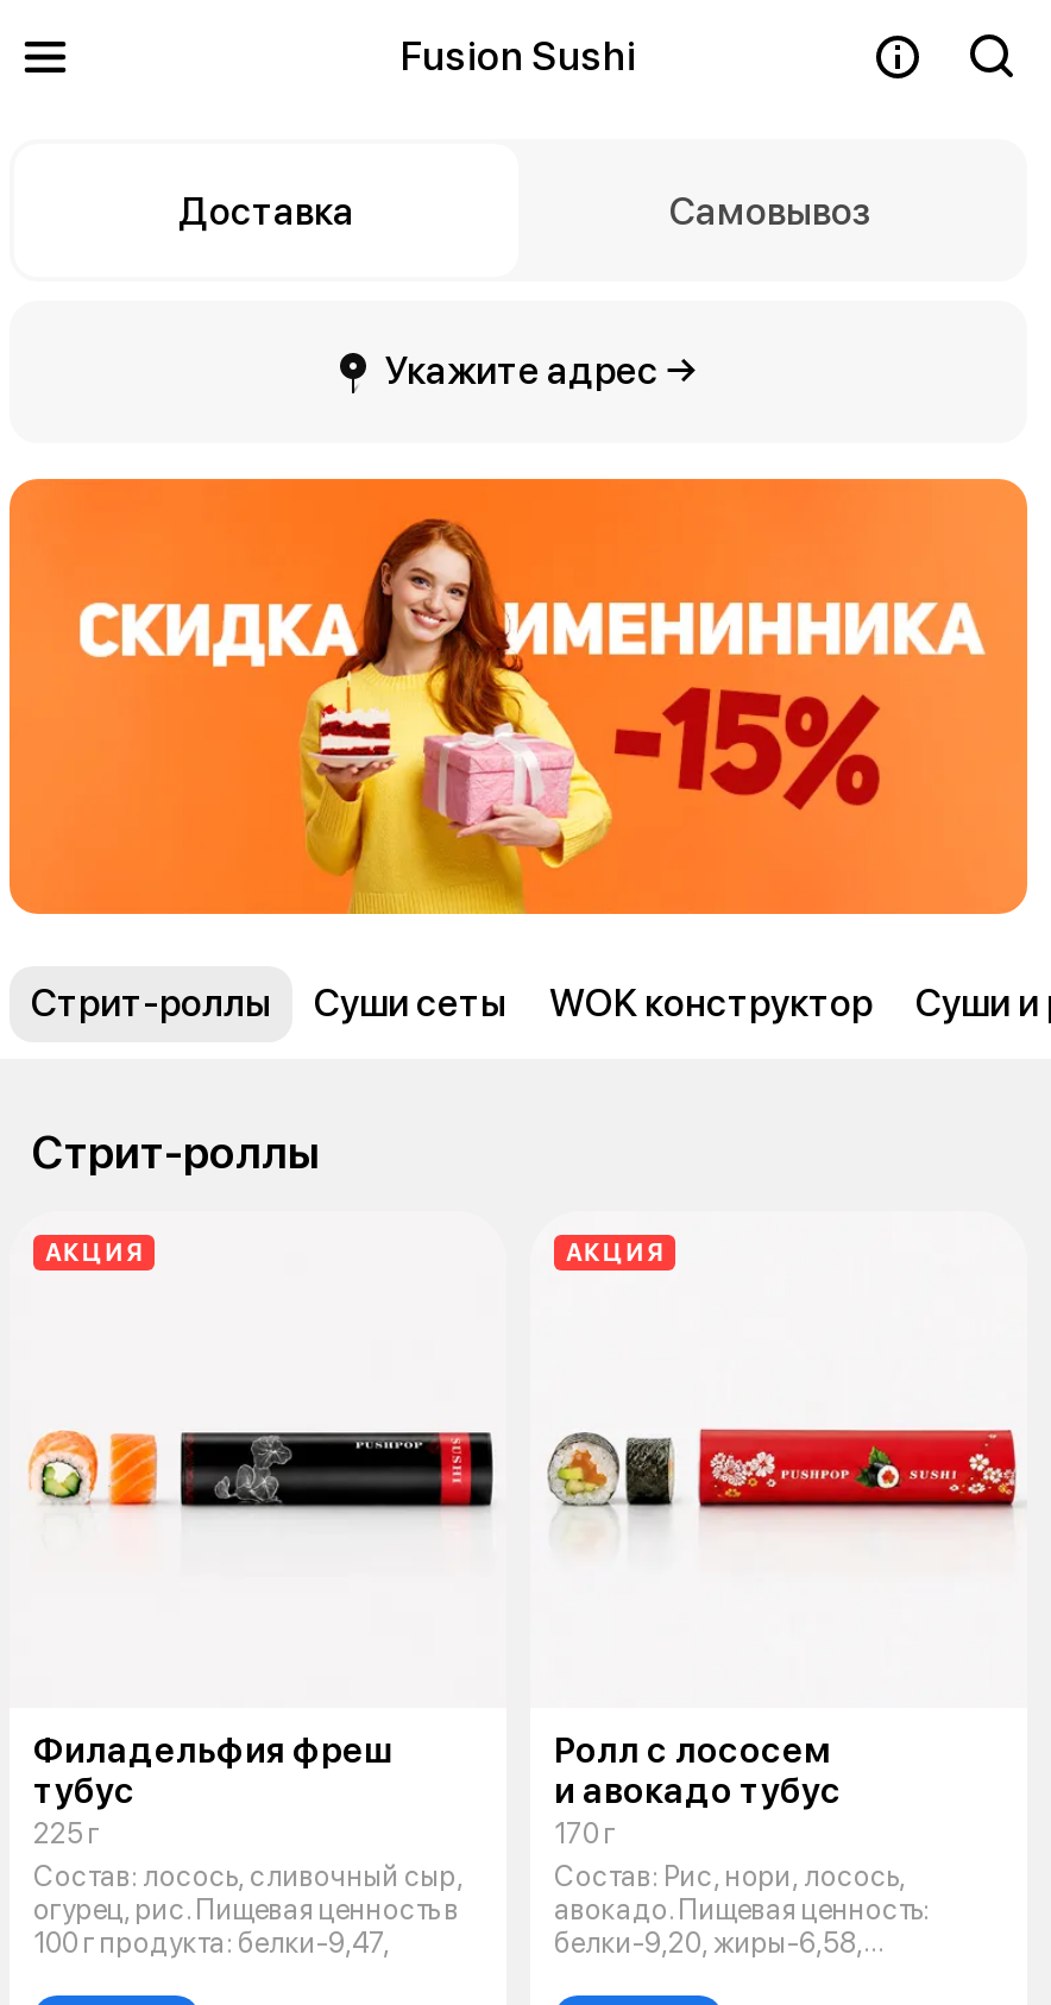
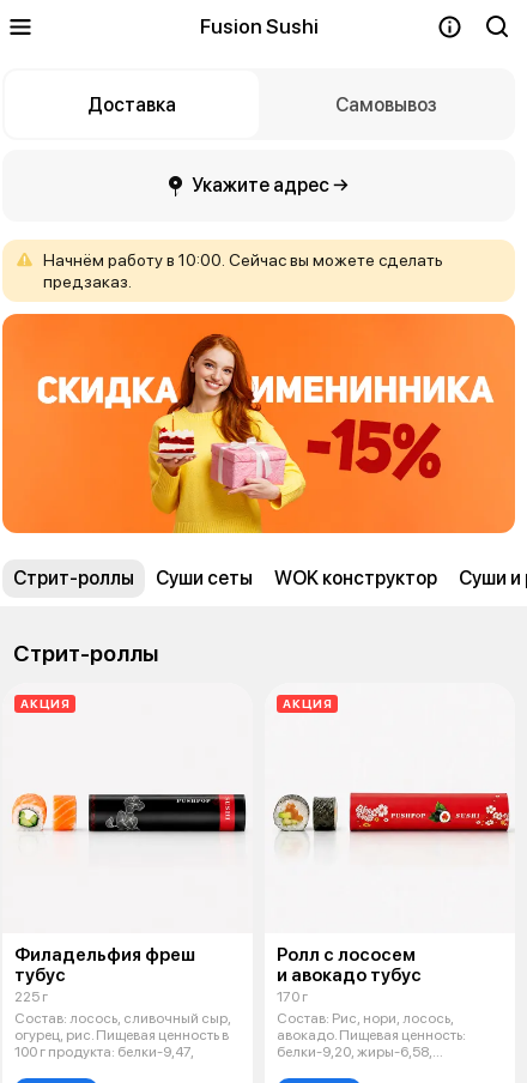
+ Начнём работу в 10:00. Сейчас вы можете сделать
+ предзаказ.
